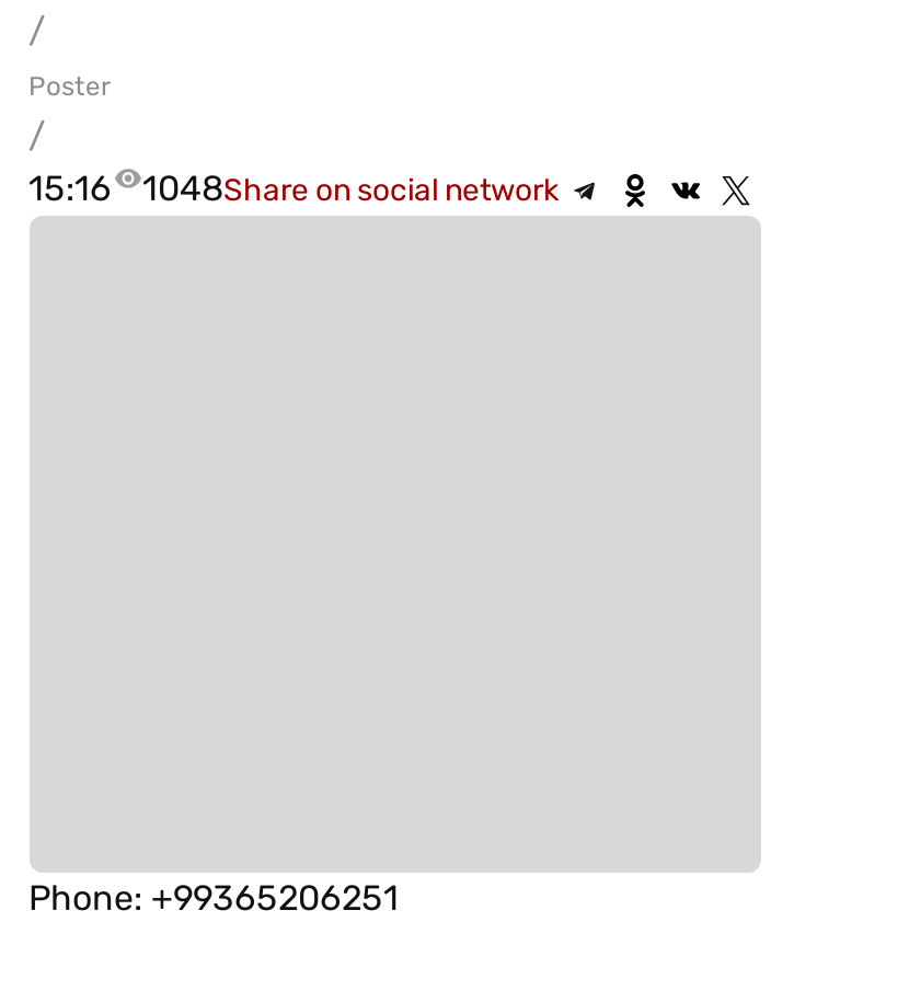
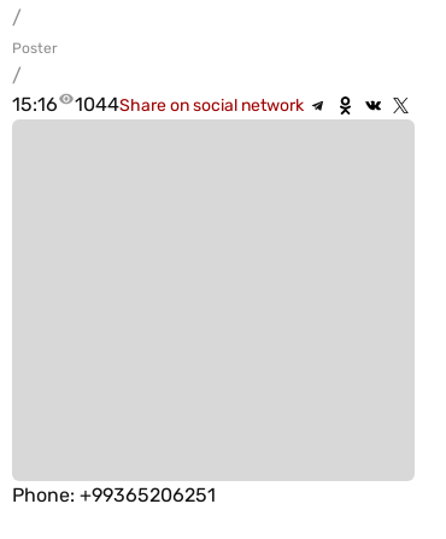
- 1048Share on social network
+ 1044Share on social network
